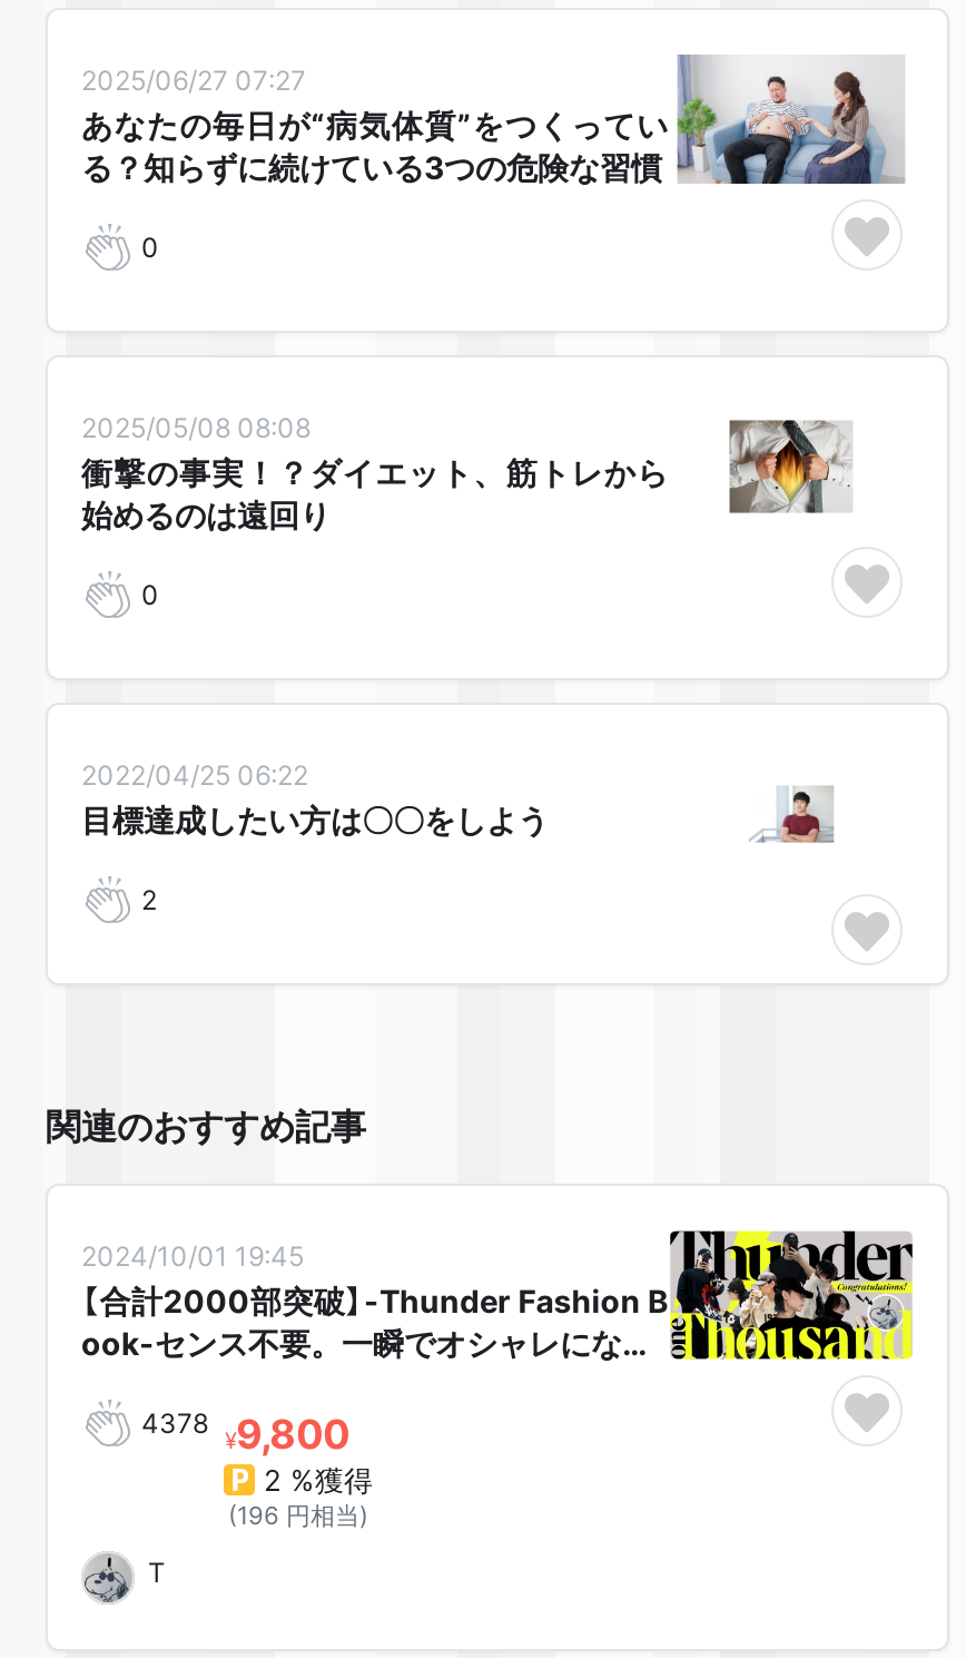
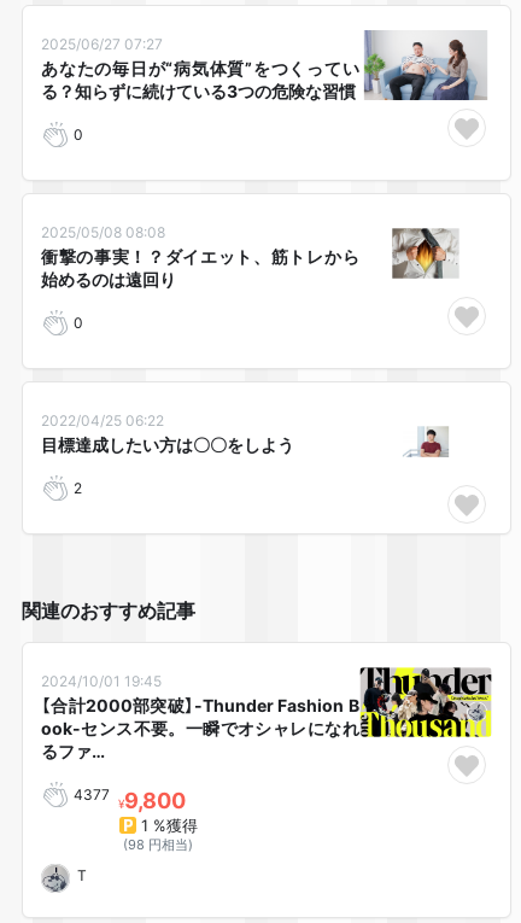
- ook-センス不要。一瞬でオシャレにな…
+ ook-センス不要。一瞬でオシャレになれ
+ るファ…

- 4378
- ¥9,800
- 2 %獲得
- (196 円相当)
+ 4377 ¥9,800
+ 1 %獲得
+ (98 円相当)
